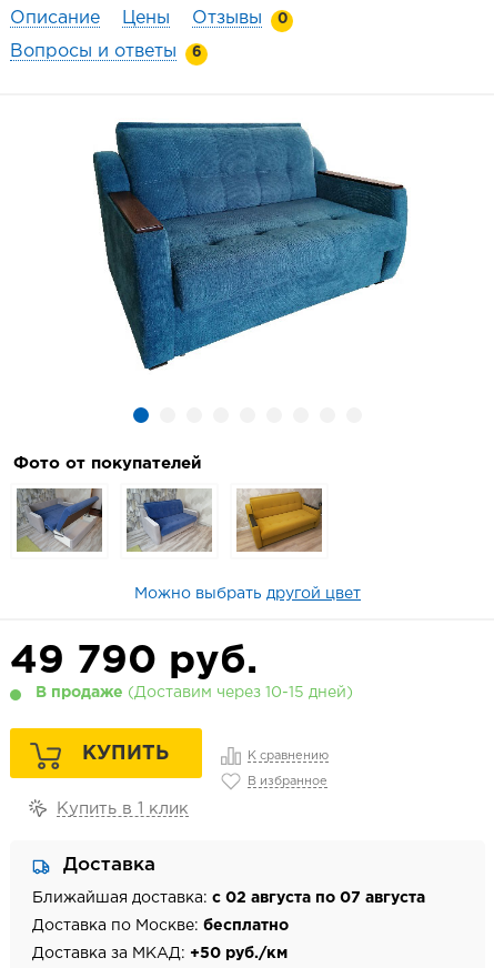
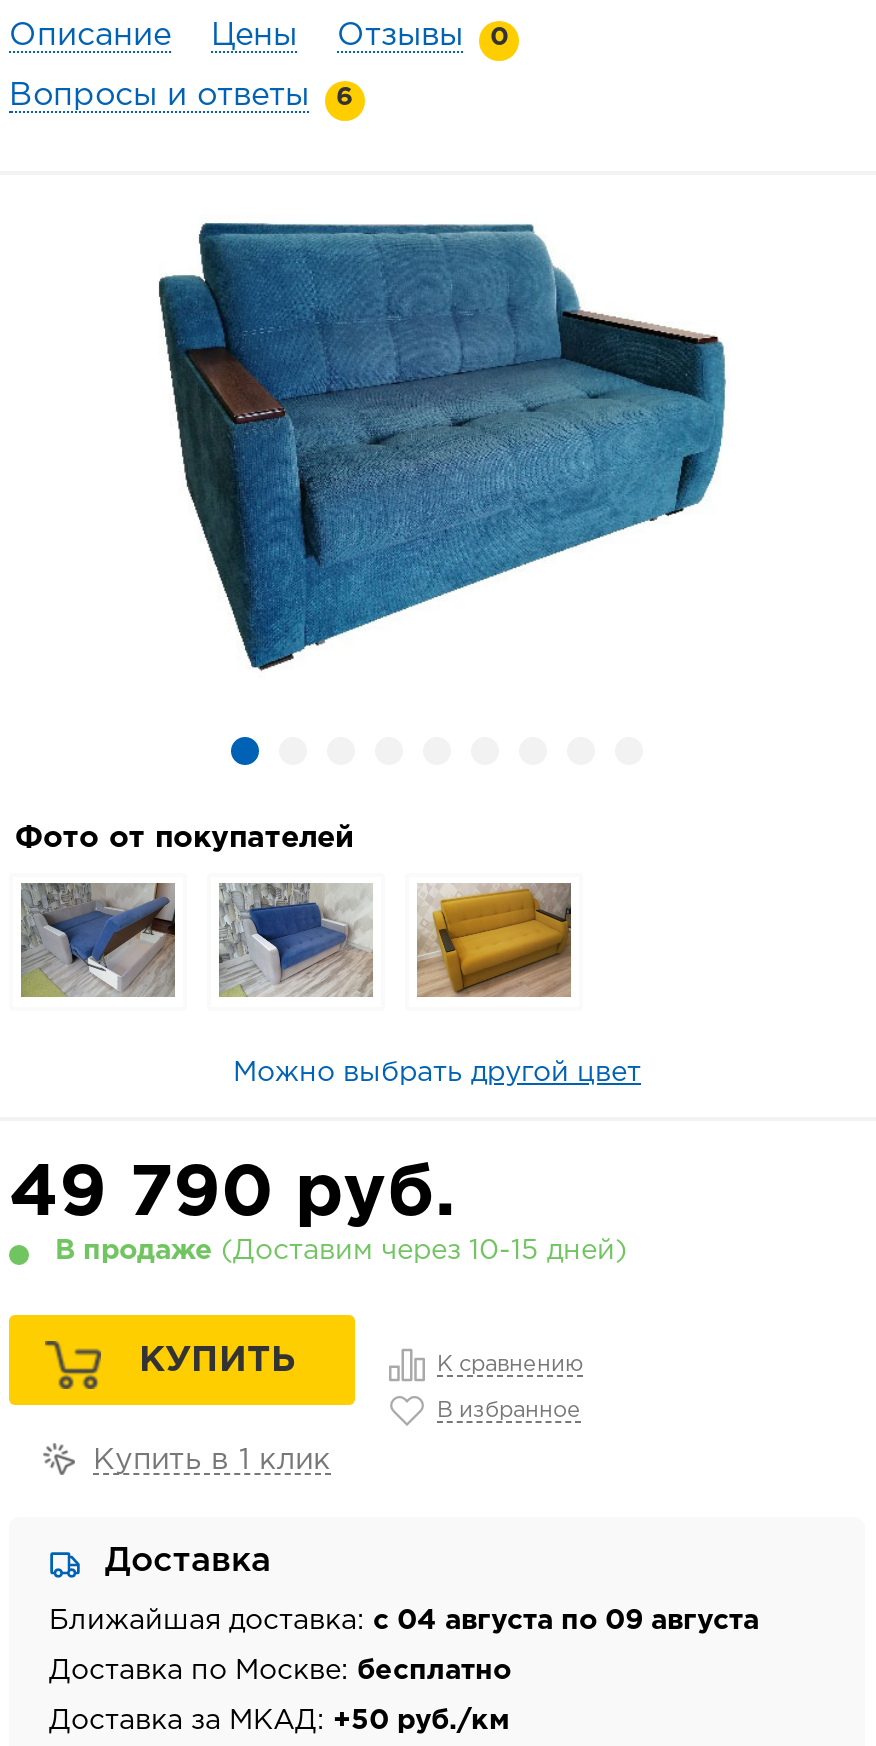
- Ближайшая доставка: с 02 августа по 07 августа
+ Ближайшая доставка: с 04 августа по 09 августа
